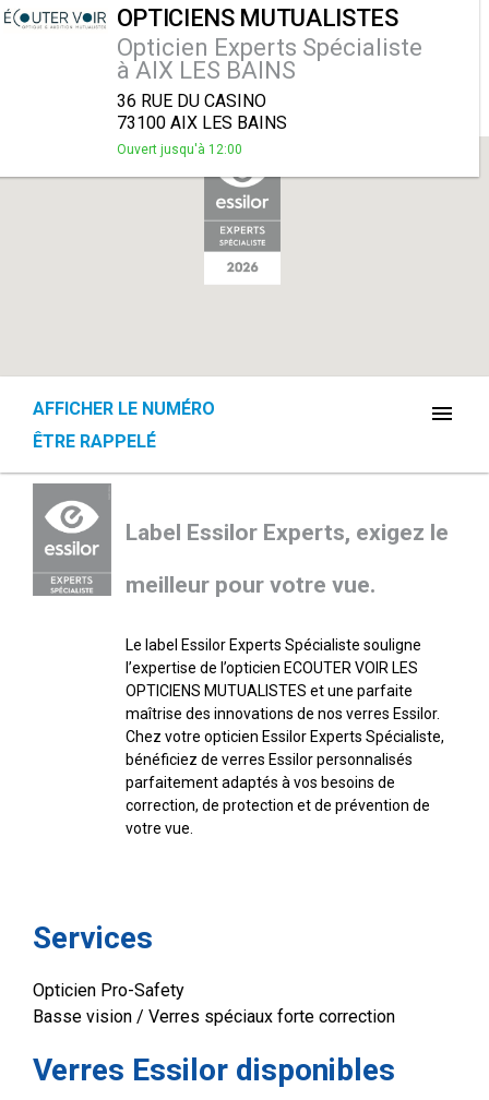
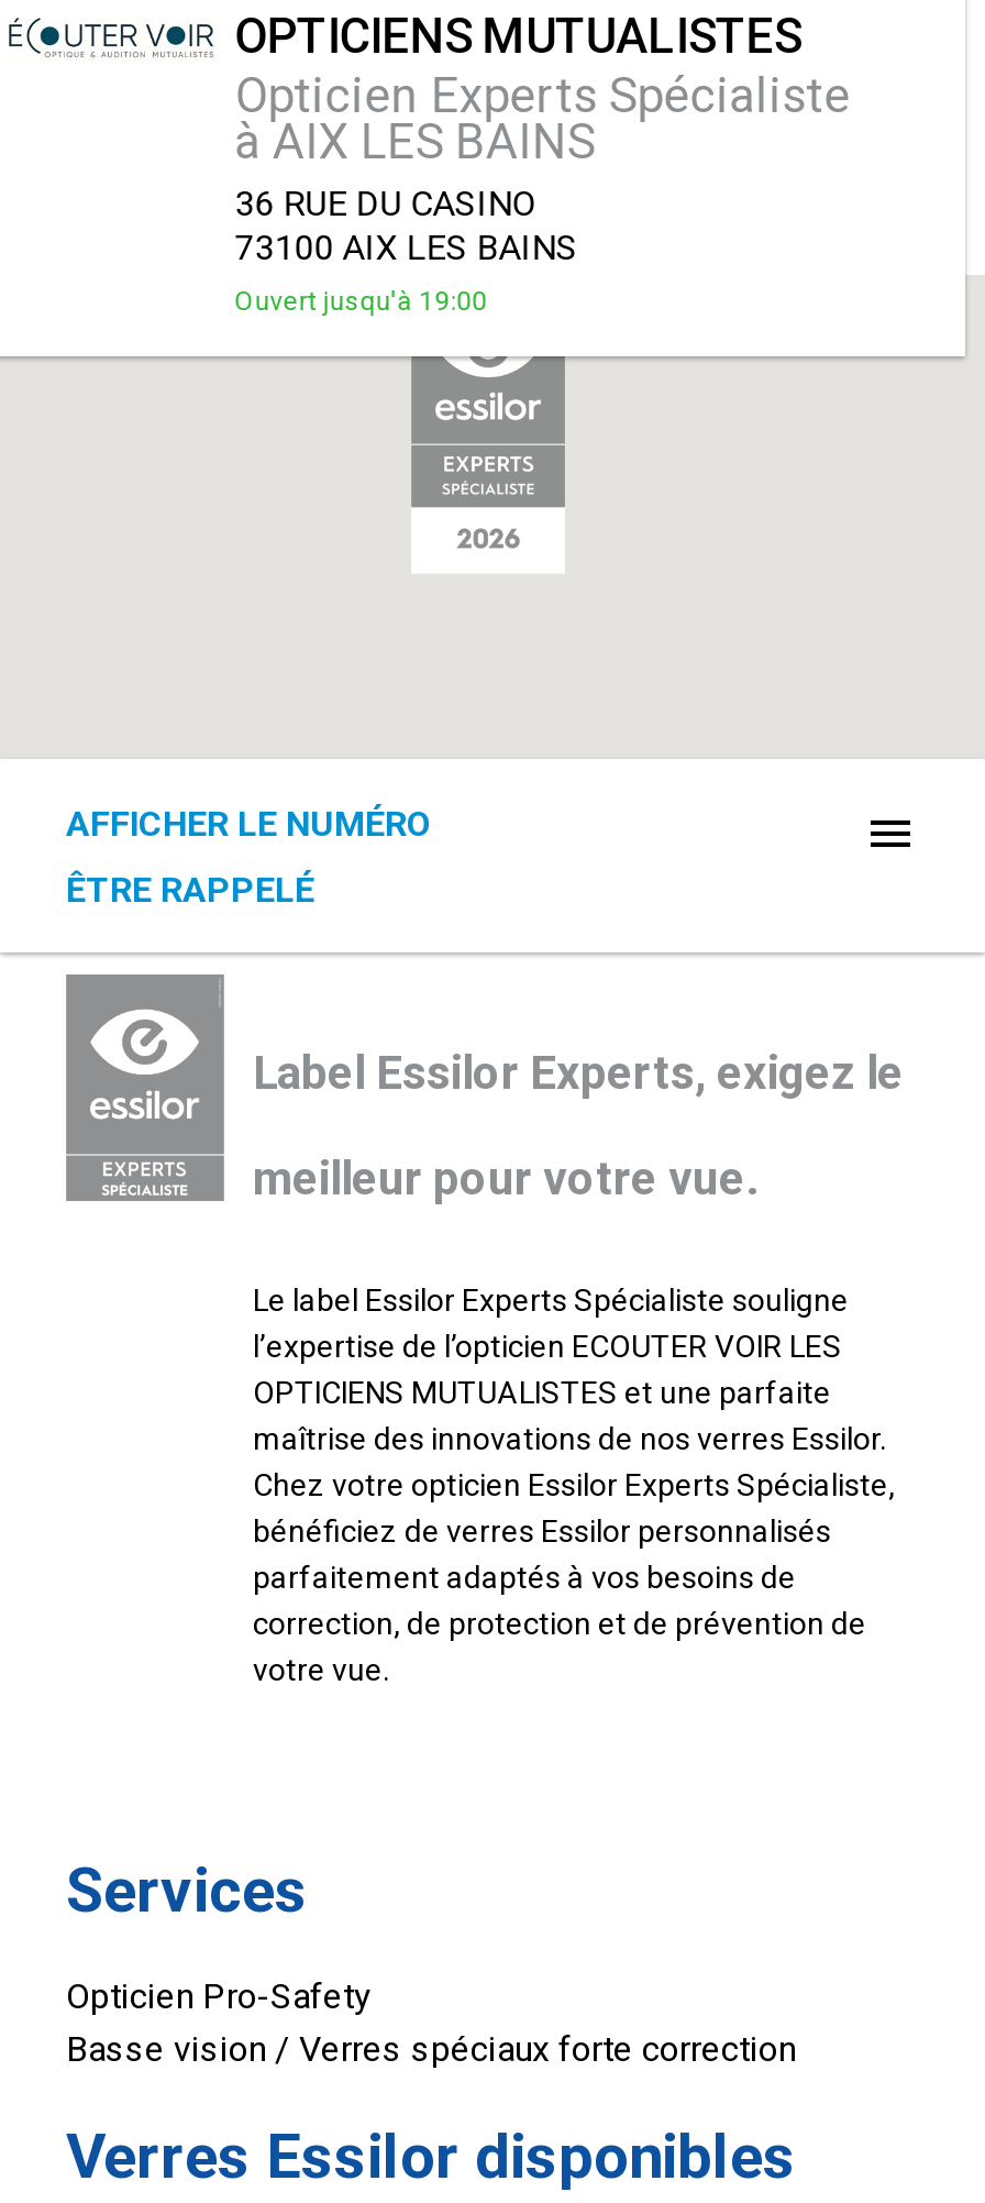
- Ouvert jusqu'à 12:00
+ Ouvert jusqu'à 19:00
